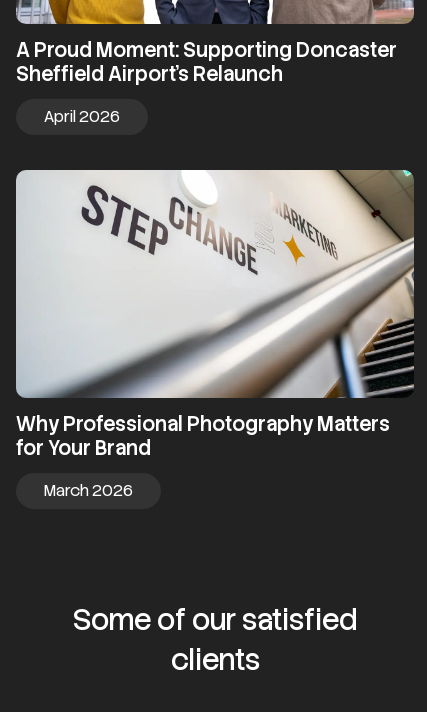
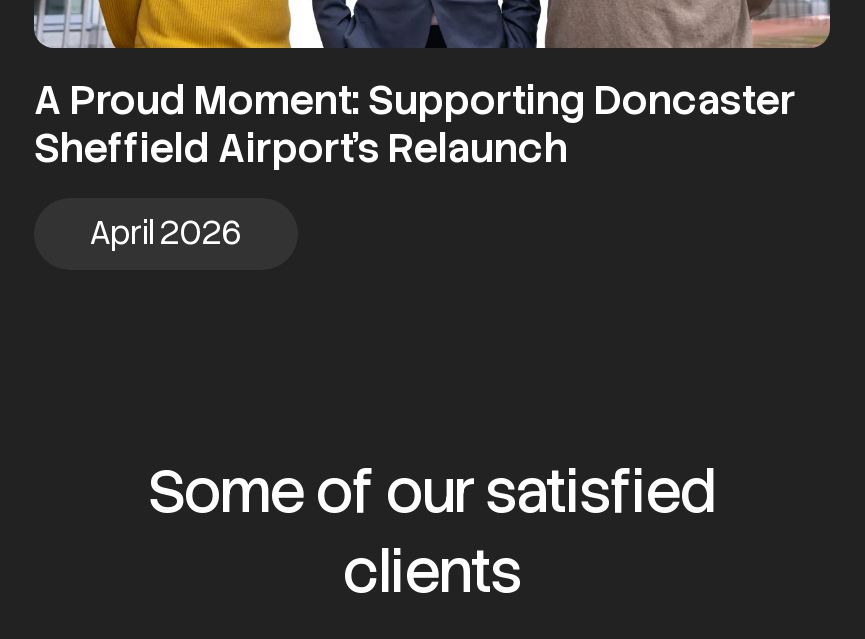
- [image]
- Why Professional Photography Matters
- for Your Brand
- March 2026
